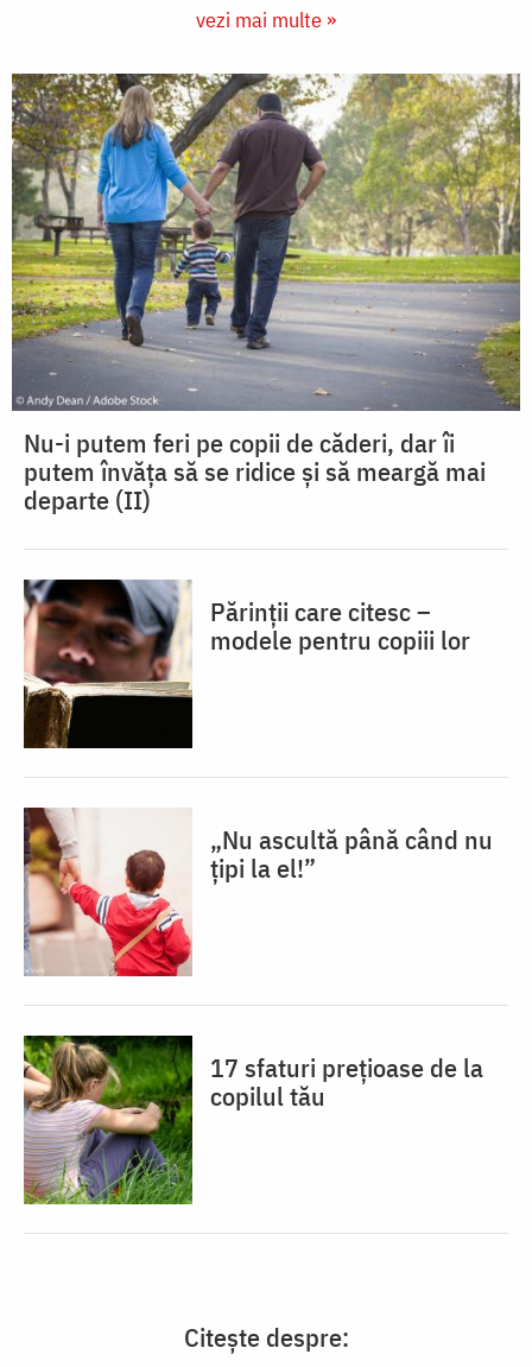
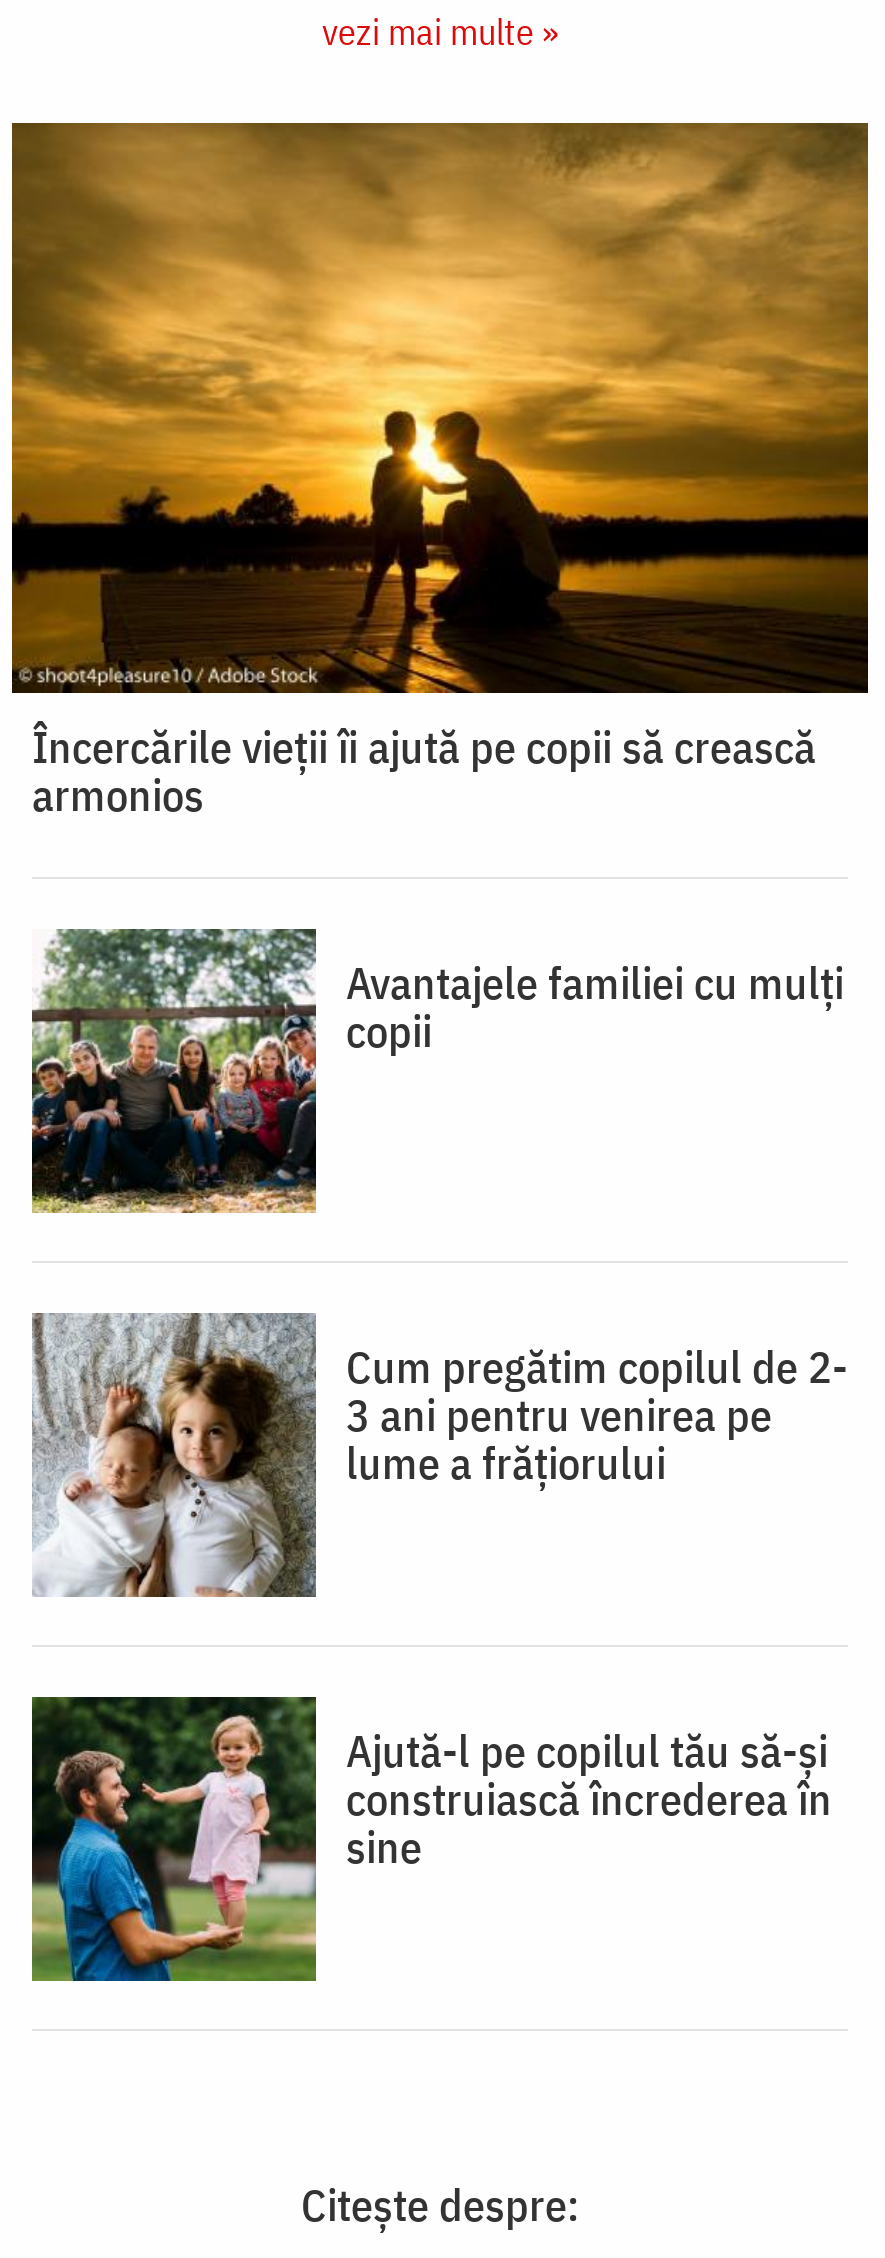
- [image]
- Nu-i putem feri pe copii de căderi, dar îi
- putem învăța să se ridice și să meargă mai
- departe (II)
+ [image]
+ Încercările vieții îi ajută pe copii să crească
+ armonios

- [image]
- Părinții care citesc –
- modele pentru copiii lor
+ [image]
+ Avantajele familiei cu mulți
+ copii

- [image]
- „Nu ascultă până când nu
- țipi la el!”
+ [image]
+ Cum pregătim copilul de 2-
+ 3 ani pentru venirea pe
+ lume a frățiorului

- [image]
- 17 sfaturi prețioase de la
- copilul tău
+ [image]
+ Ajută-l pe copilul tău să-și
+ construiască încrederea în
+ sine
